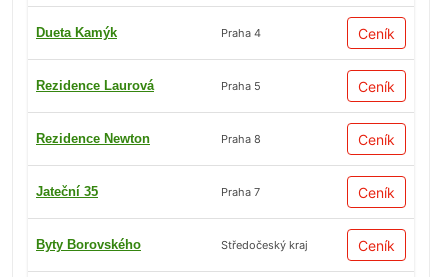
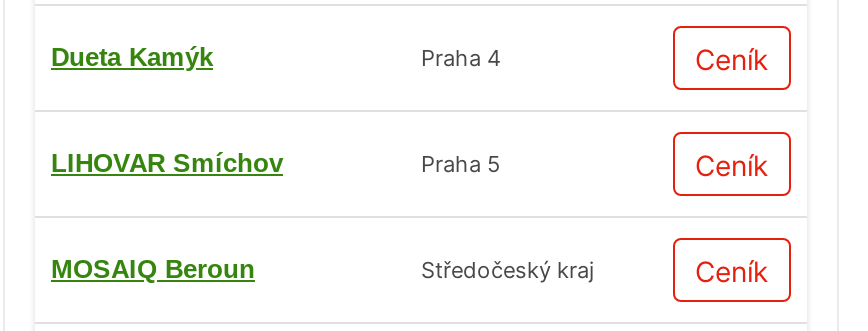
- Rezidence Laurová
+ LIHOVAR Smíchov

- Rezidence Newton
- Praha 8
- Ceník
- Jateční 35
- Praha 7
- Ceník
- Byty Borovského
+ MOSAIQ Beroun
